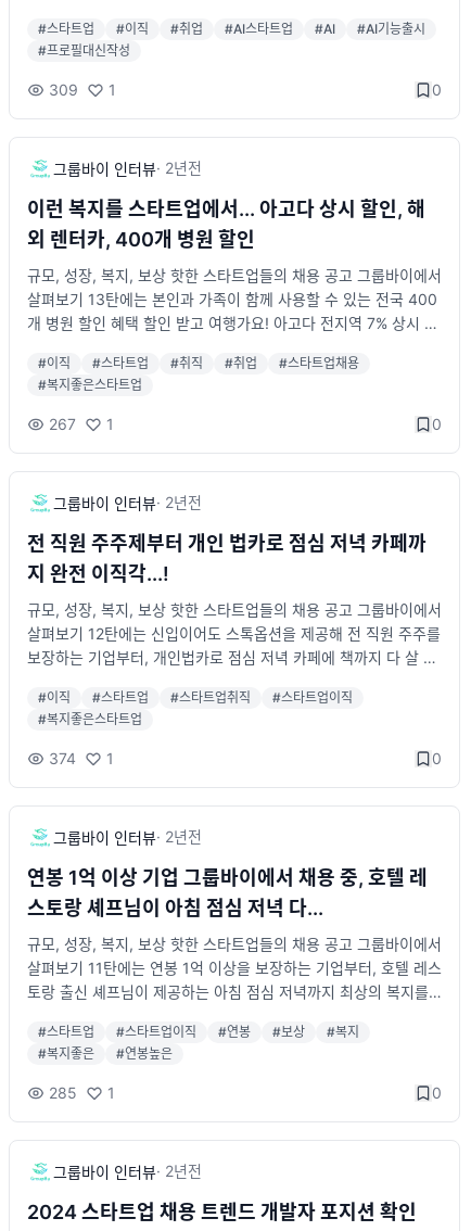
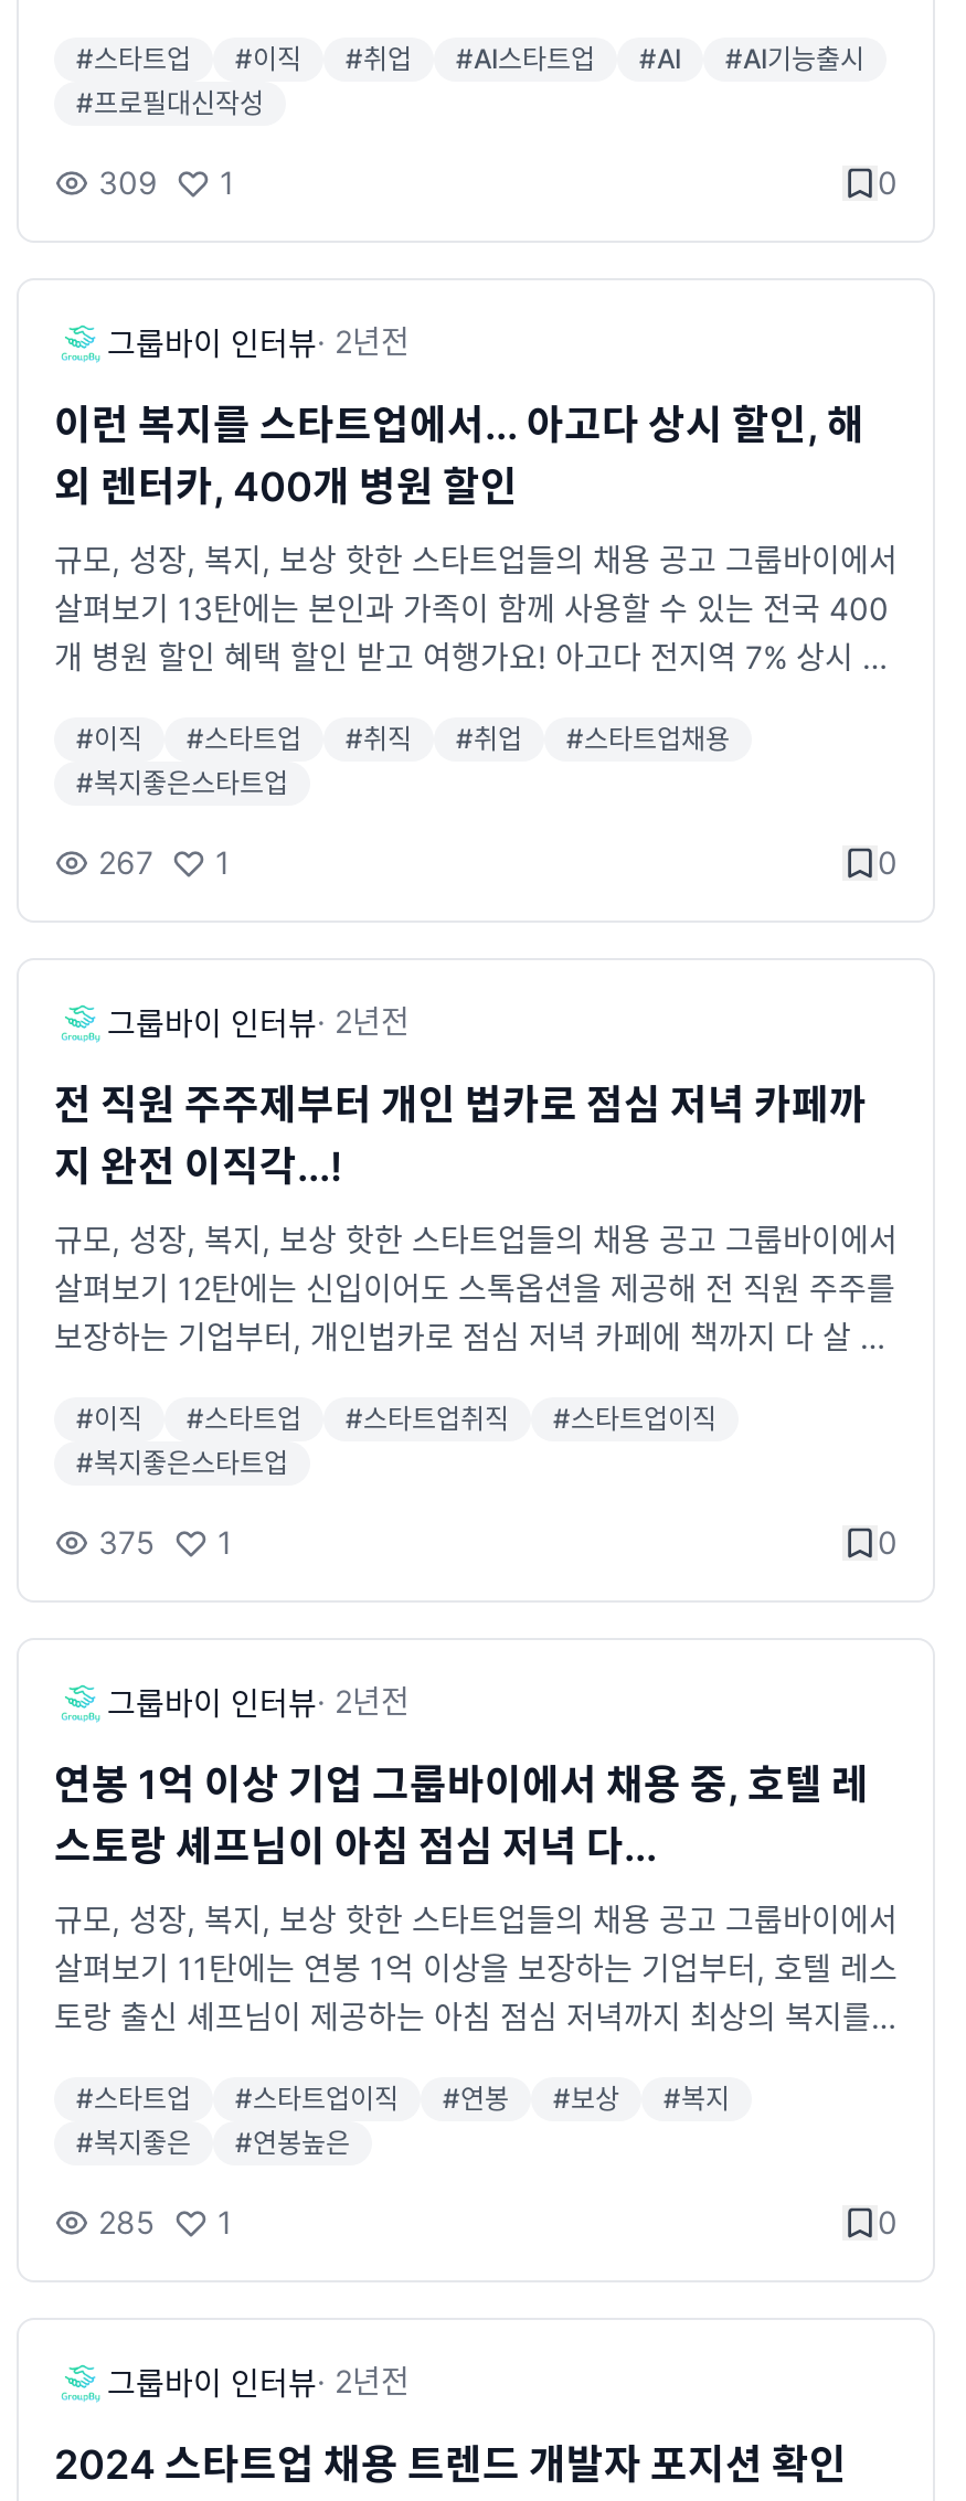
- 374
+ 375
